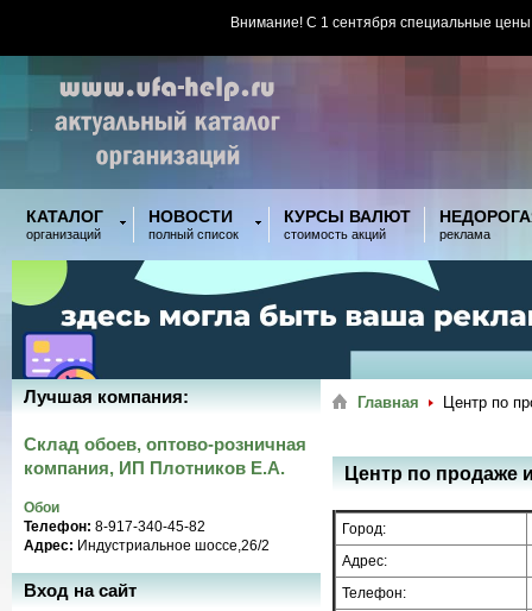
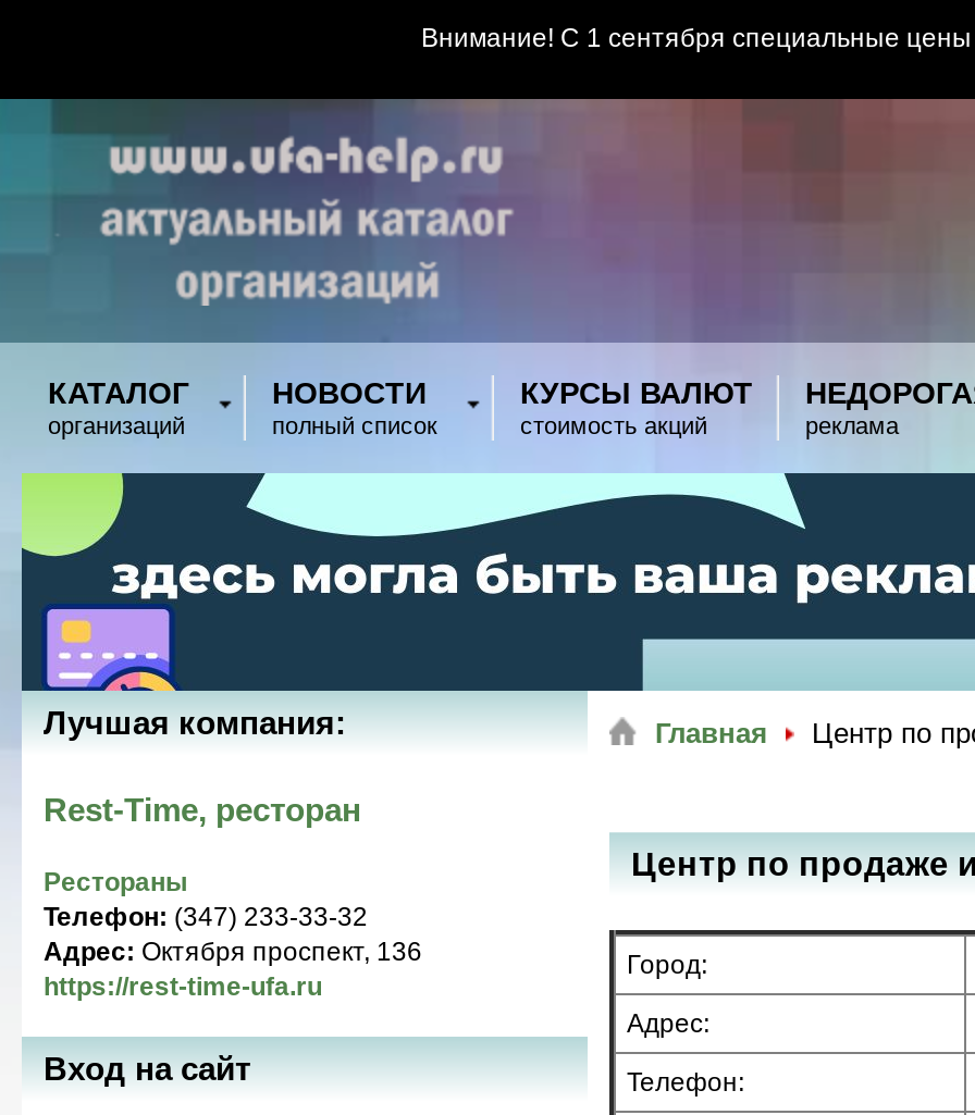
- Склад обоев, оптово-розничная
- компания, ИП Плотников Е.А.
+ Rest-Time, ресторан

- Обои
- Телефон: 8-917-340-45-82
- Адрес: Индустриальное шоссе,26/2
+ Рестораны
+ Телефон: (347) 233-33-32
+ Адрес: Октября проспект, 136
+ https://rest-time-ufa.ru
